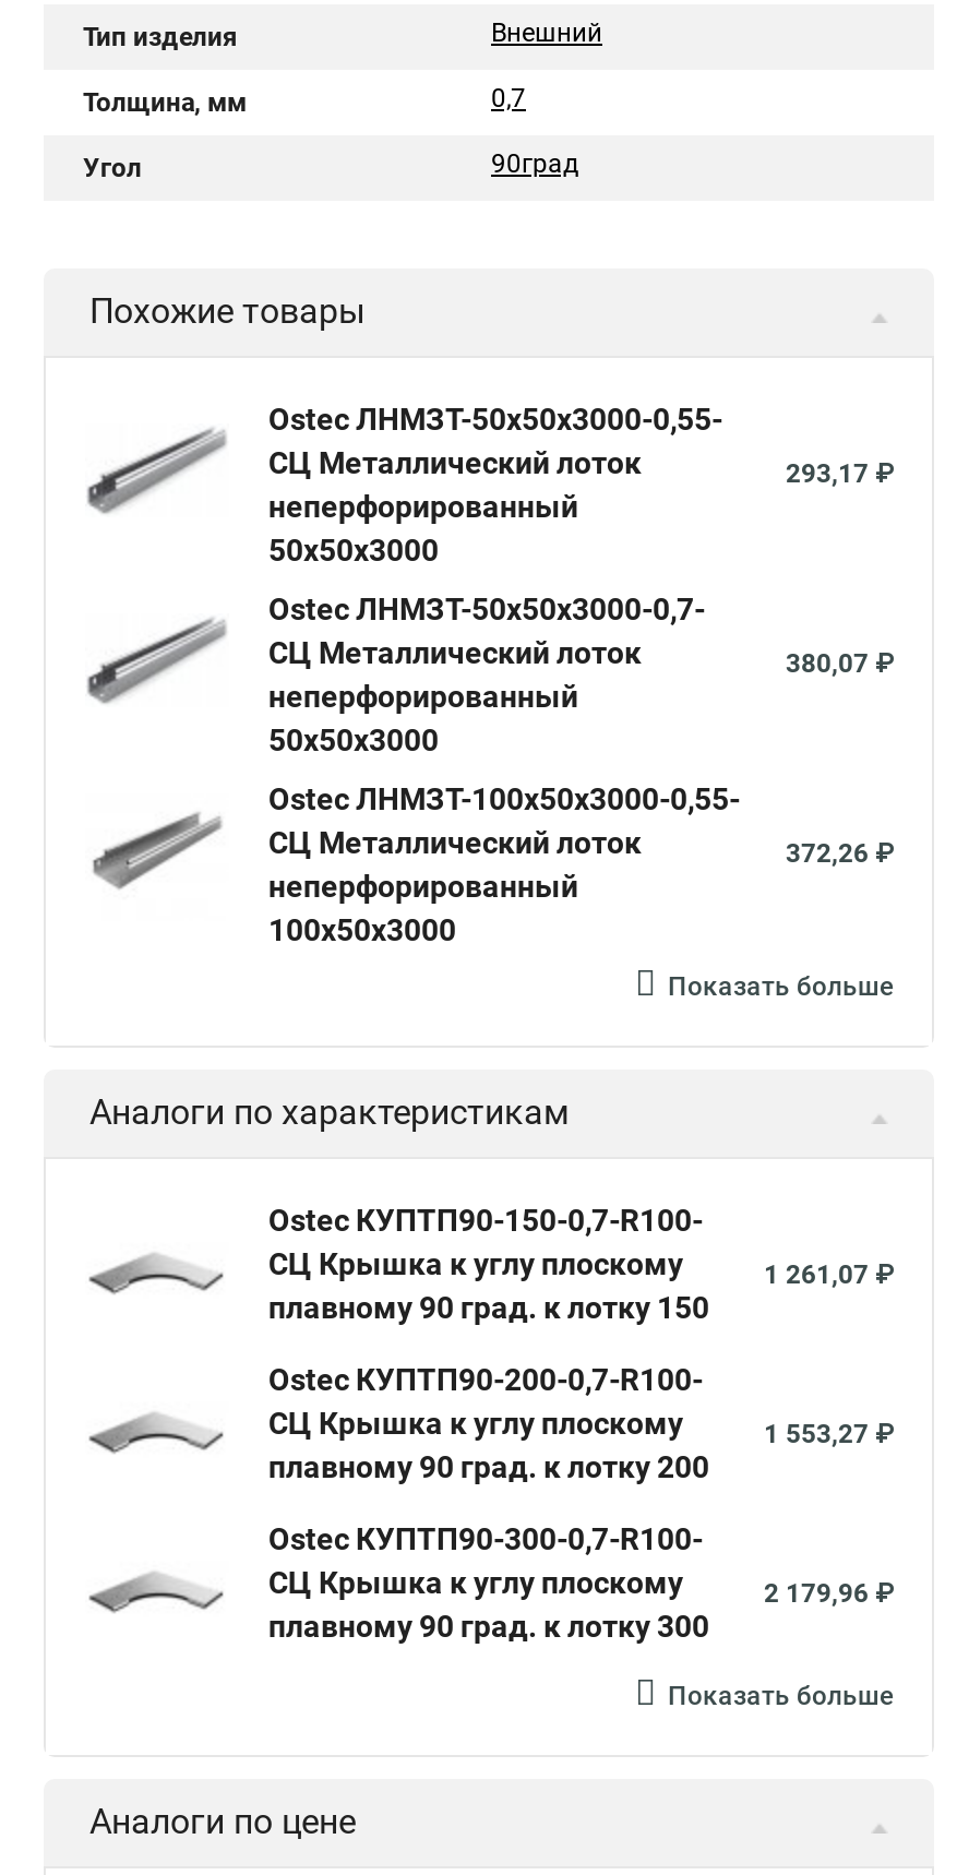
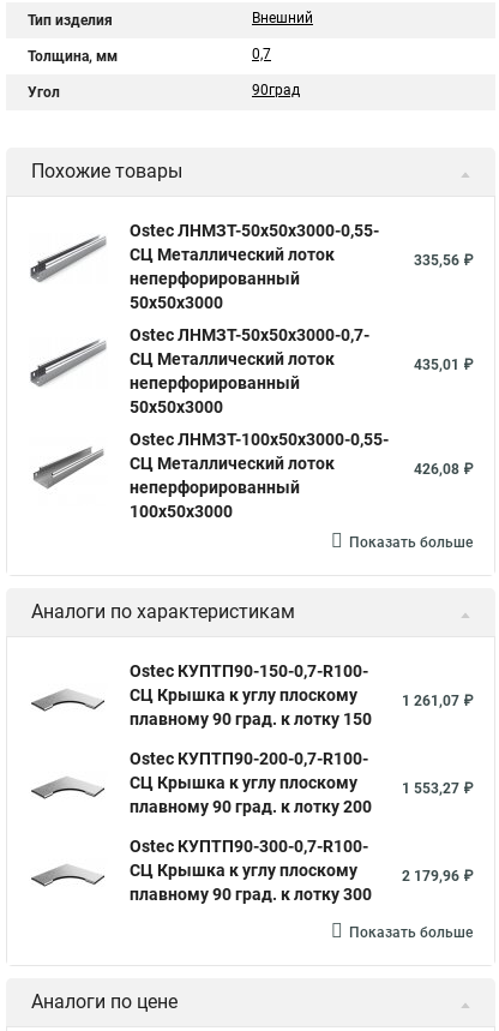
- 293,17 ₽
+ 335,56 ₽

- 380,07 ₽
+ 435,01 ₽

- 372,26 ₽
+ 426,08 ₽
